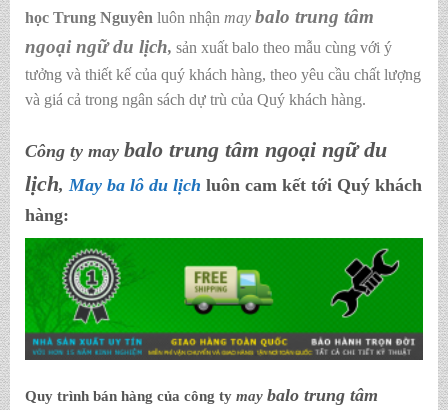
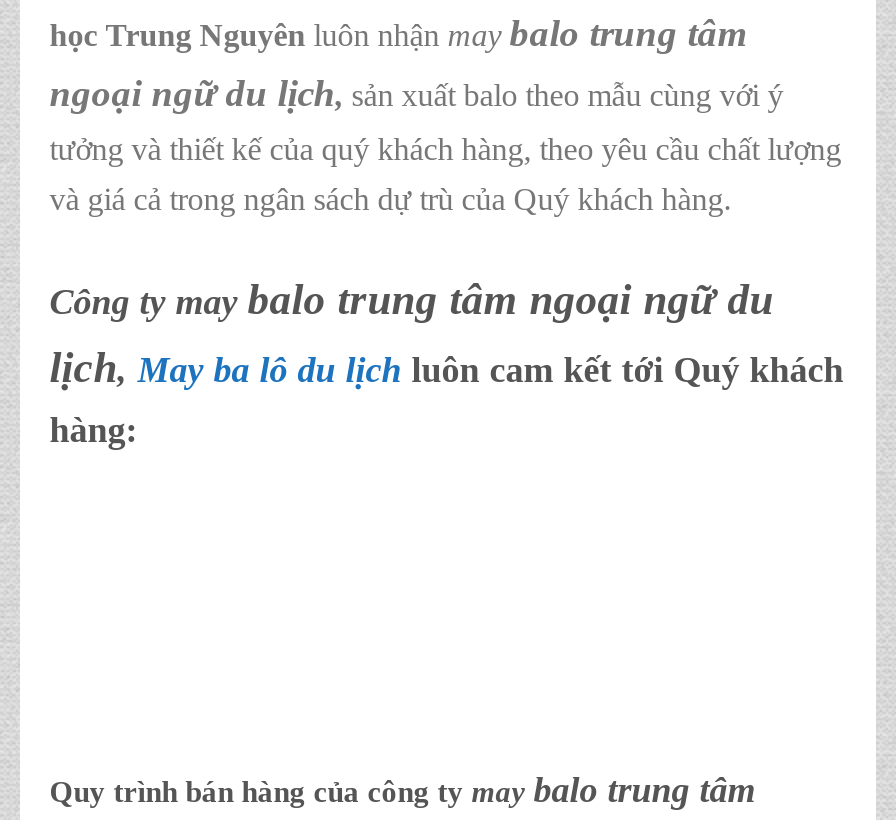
- [image]
